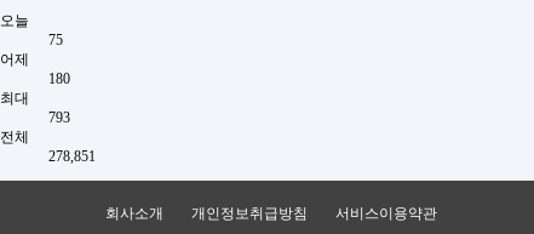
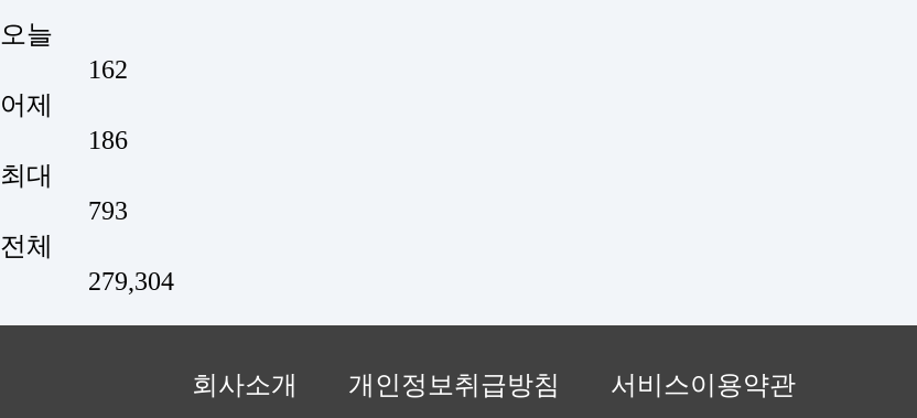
- 75
+ 162

- 180
+ 186

- 278,851
+ 279,304
